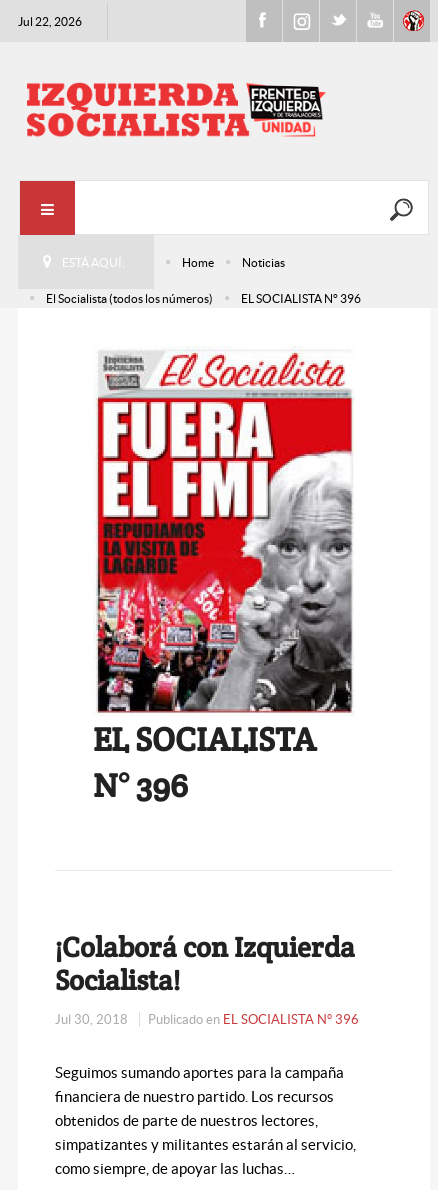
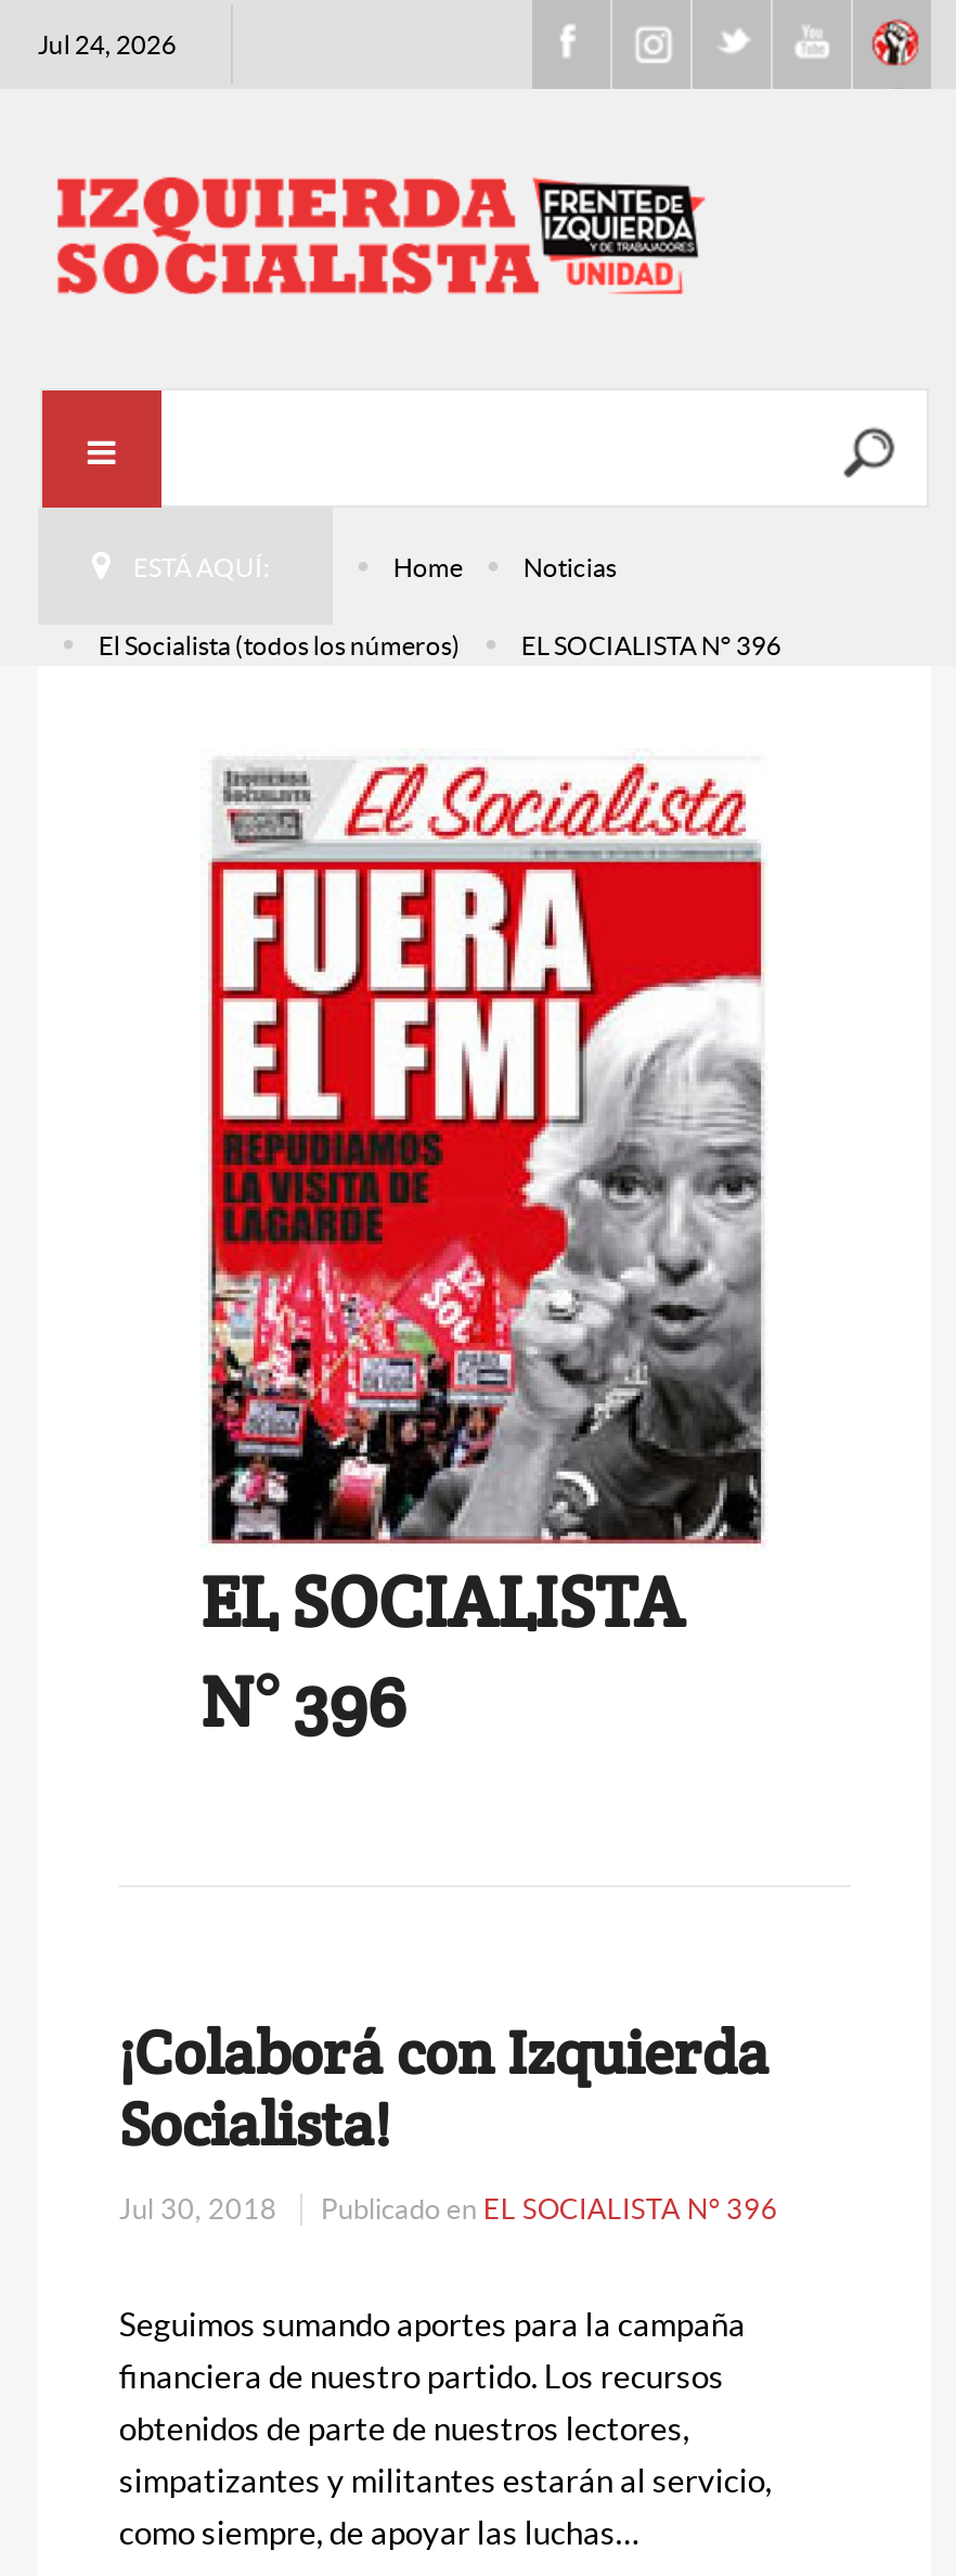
- Jul 22, 2026
+ Jul 24, 2026
